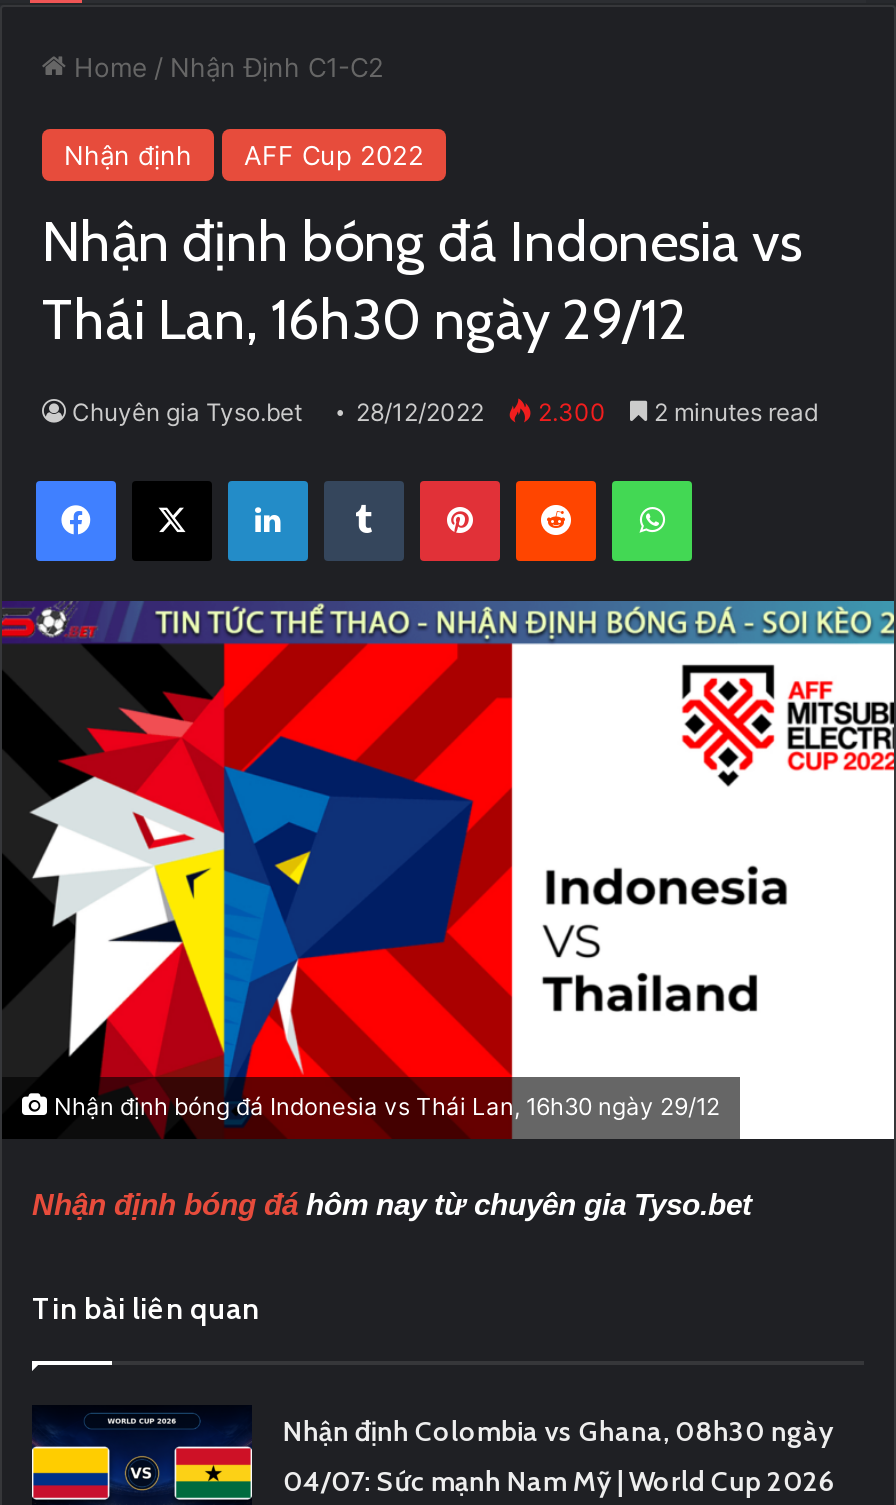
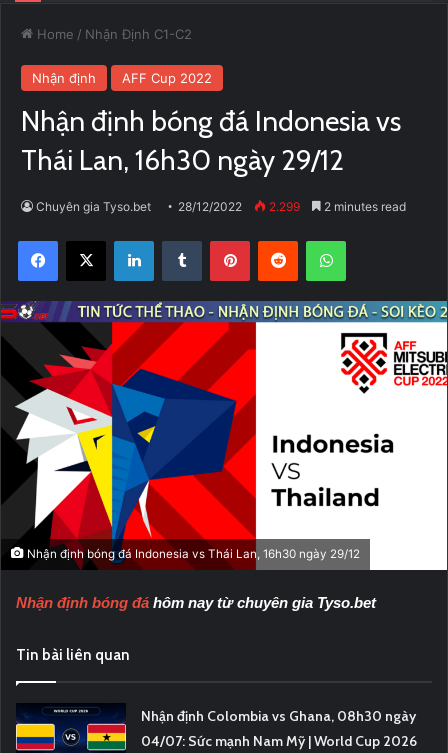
- Chuyên gia Tyso.bet 28/12/2022 2.300 2 minutes read
+ Chuyên gia Tyso.bet 28/12/2022 2.299 2 minutes read
